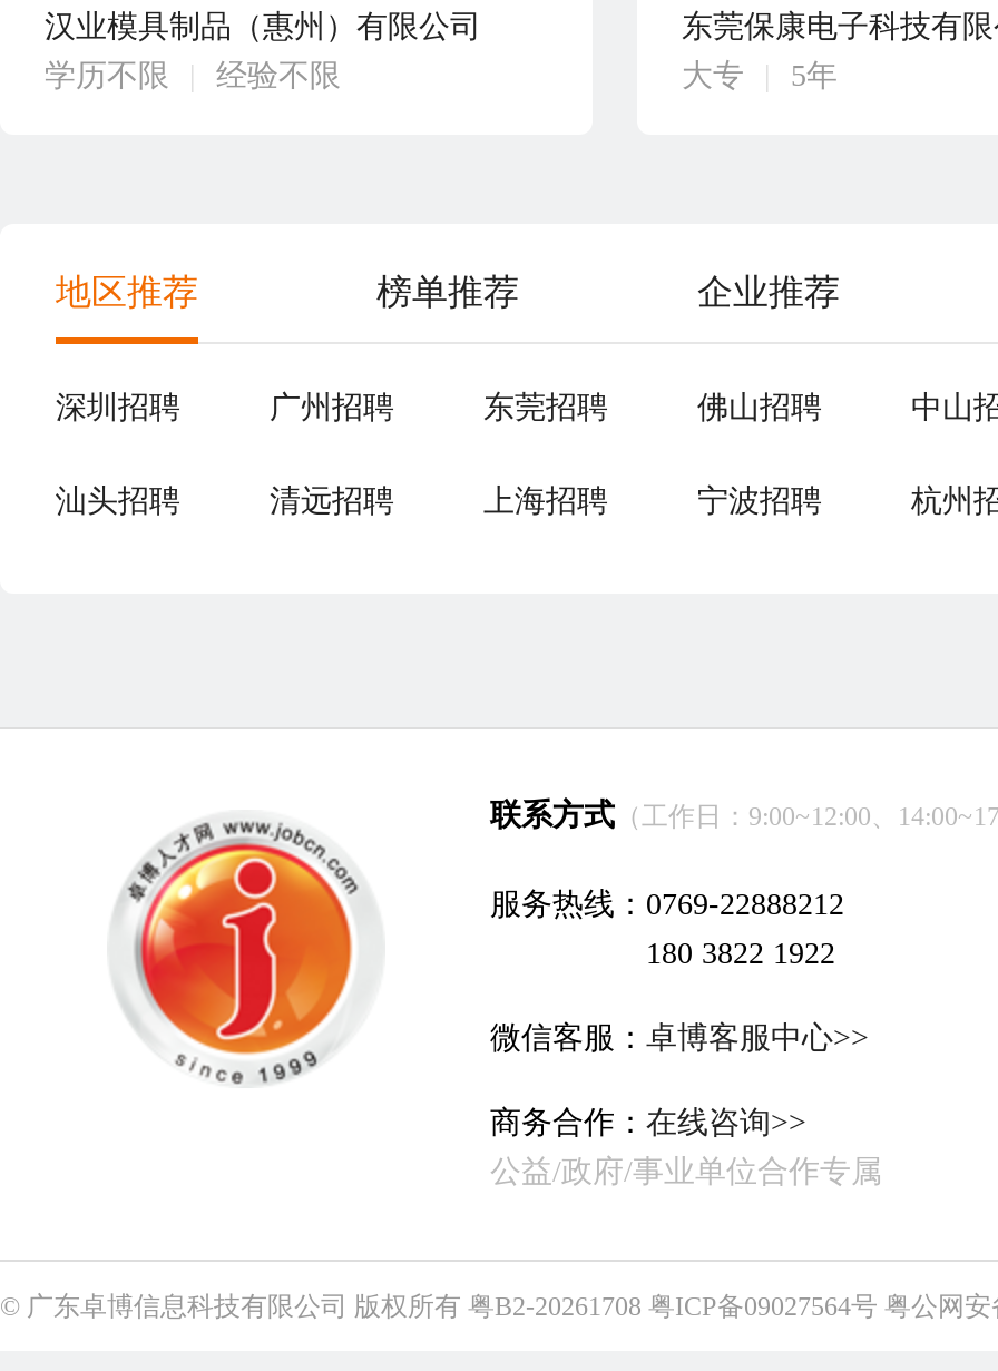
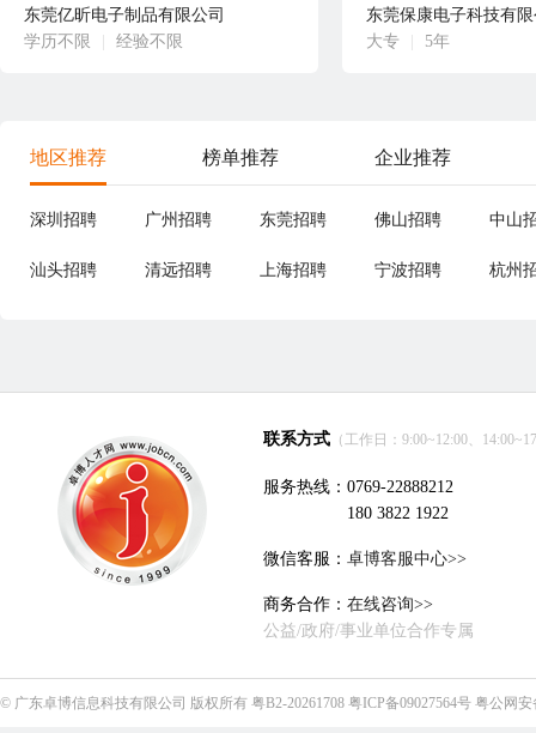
- 汉业模具制品（惠州）有限公司
+ 东莞亿昕电子制品有限公司
